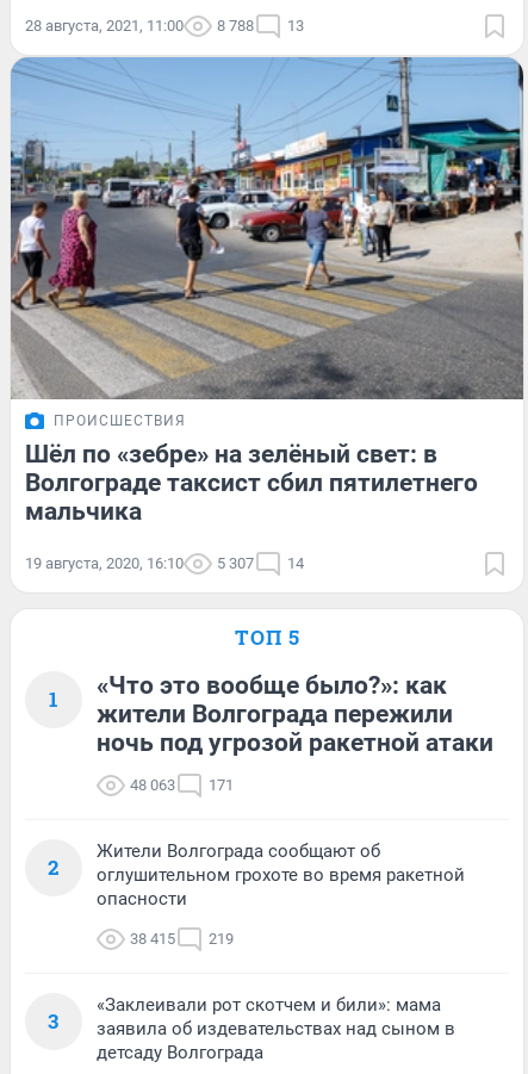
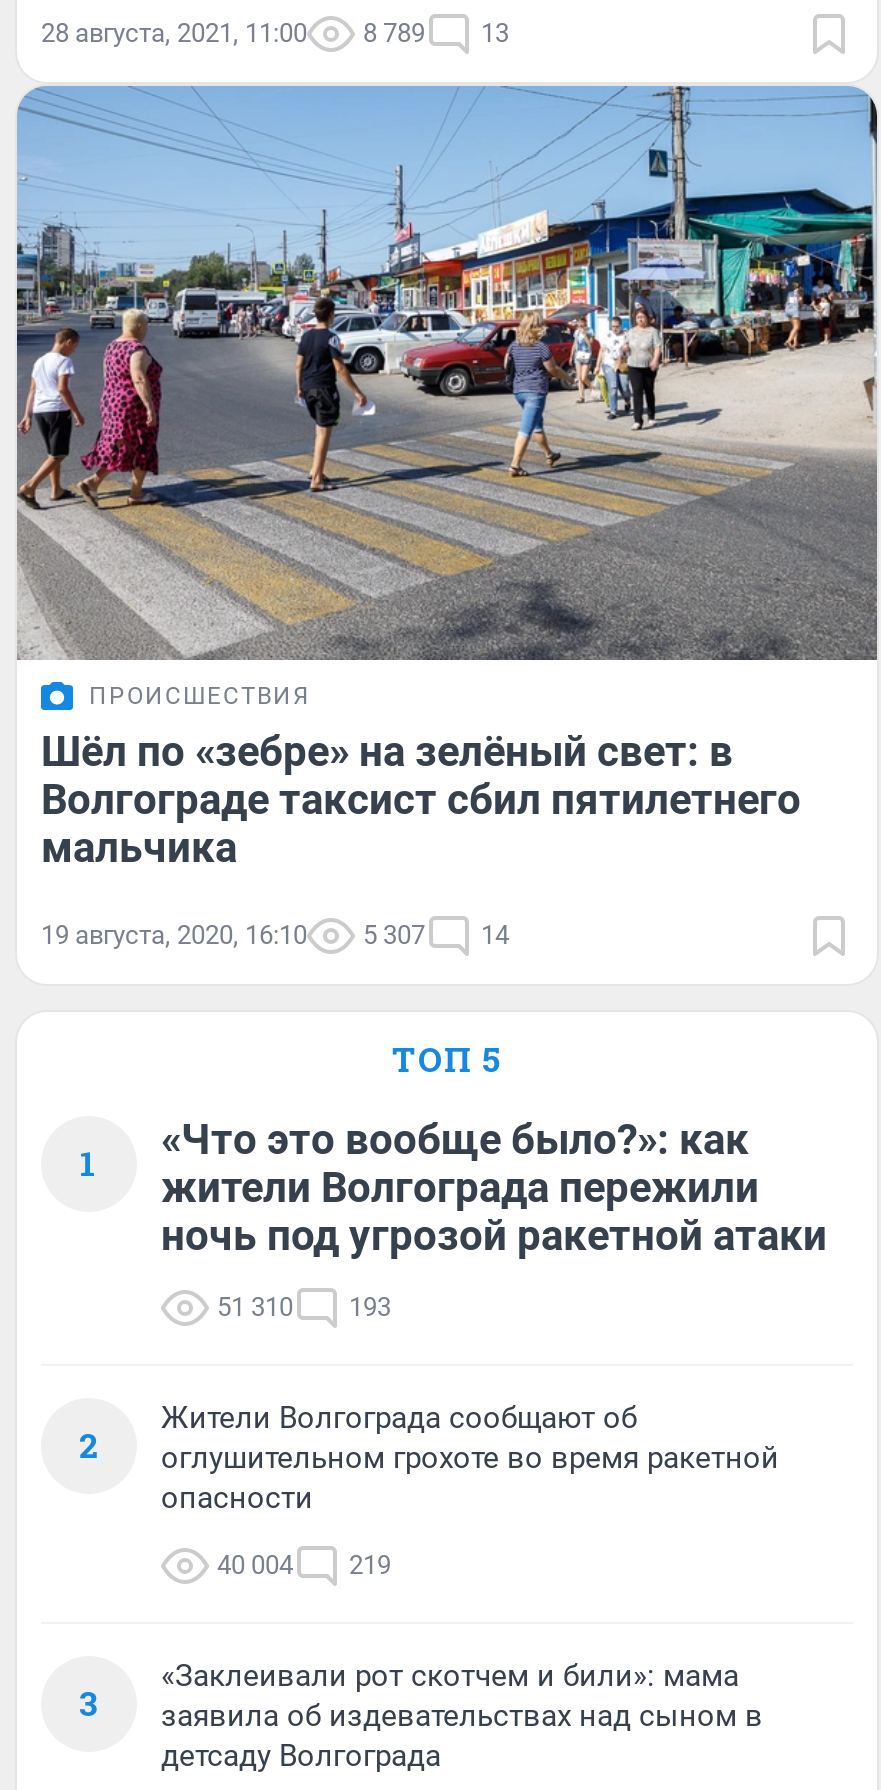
- 28 августа, 2021, 11:00 8 788 13
+ 28 августа, 2021, 11:00 8 789 13

- 48 063
+ 51 310

- 171
+ 193

- 38 415 219
+ 40 004 219
